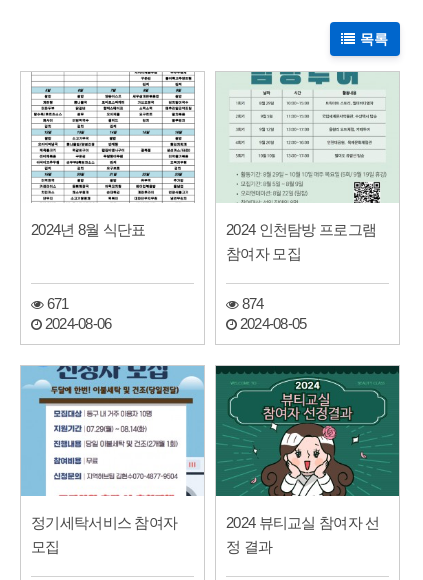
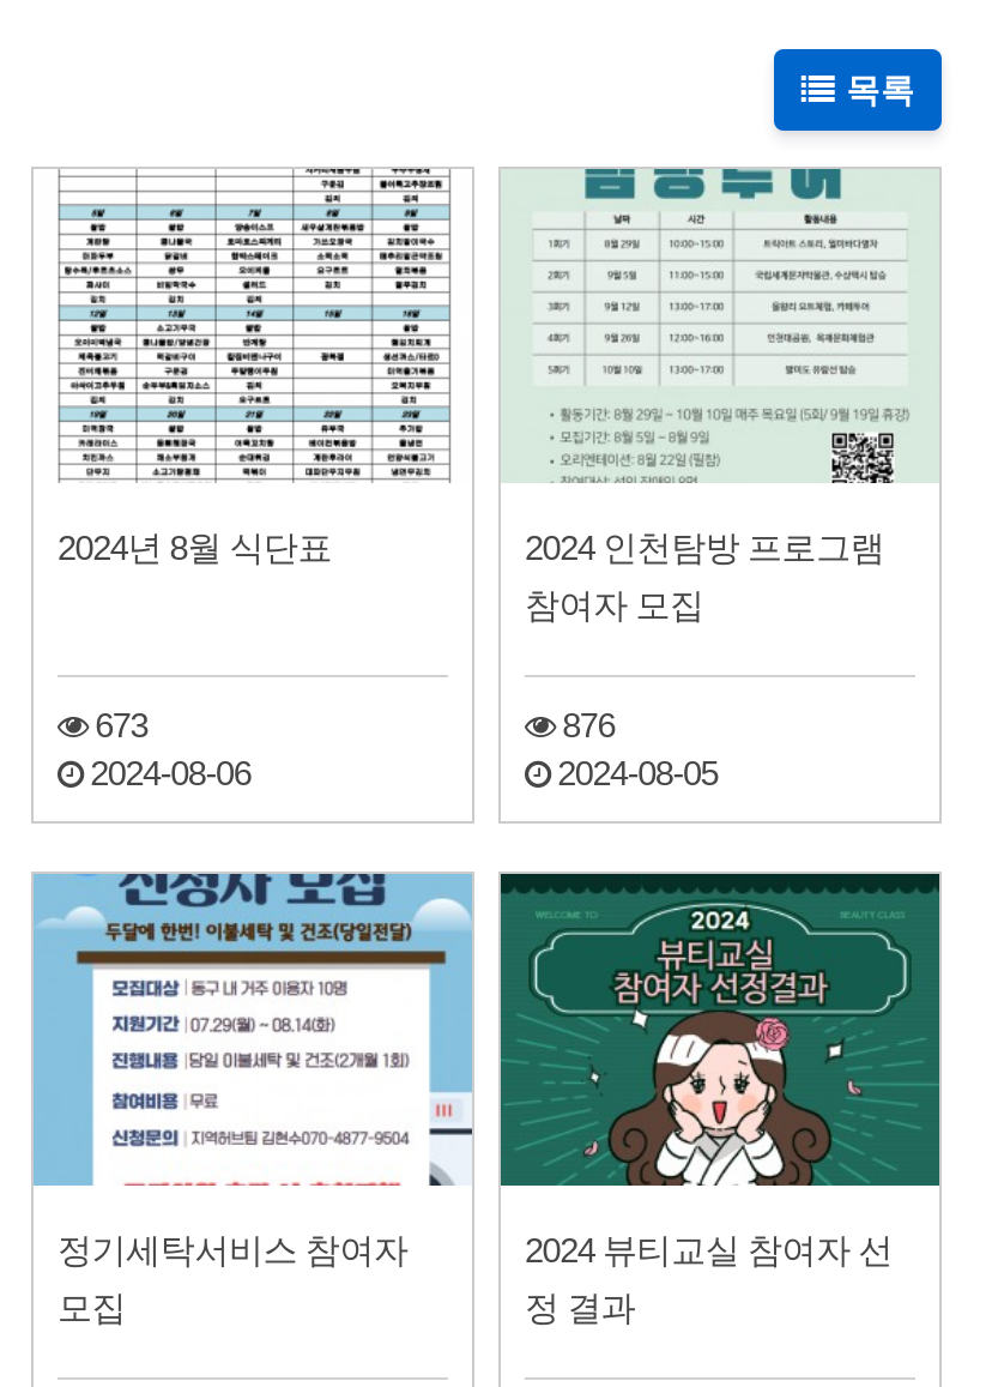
- 671
+ 673

- 874
+ 876
